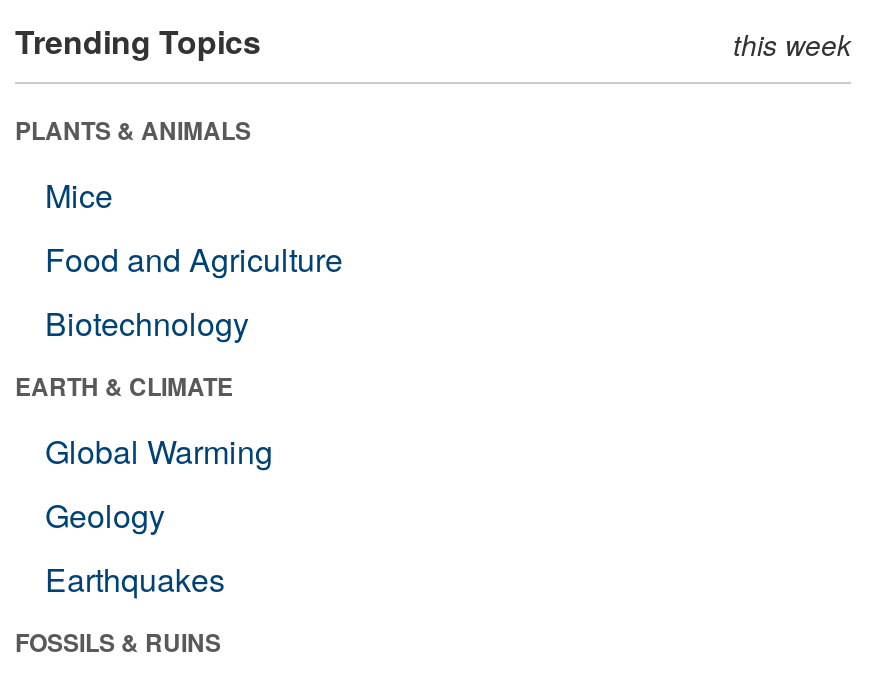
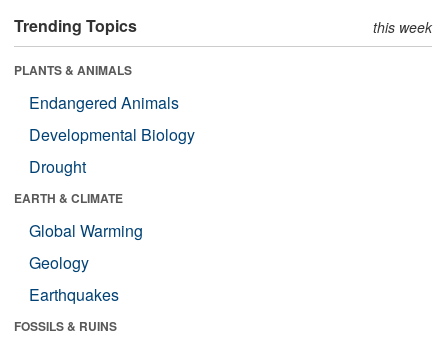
- Mice
- Food and Agriculture
- Biotechnology
+ Endangered Animals
+ Developmental Biology
+ Drought
